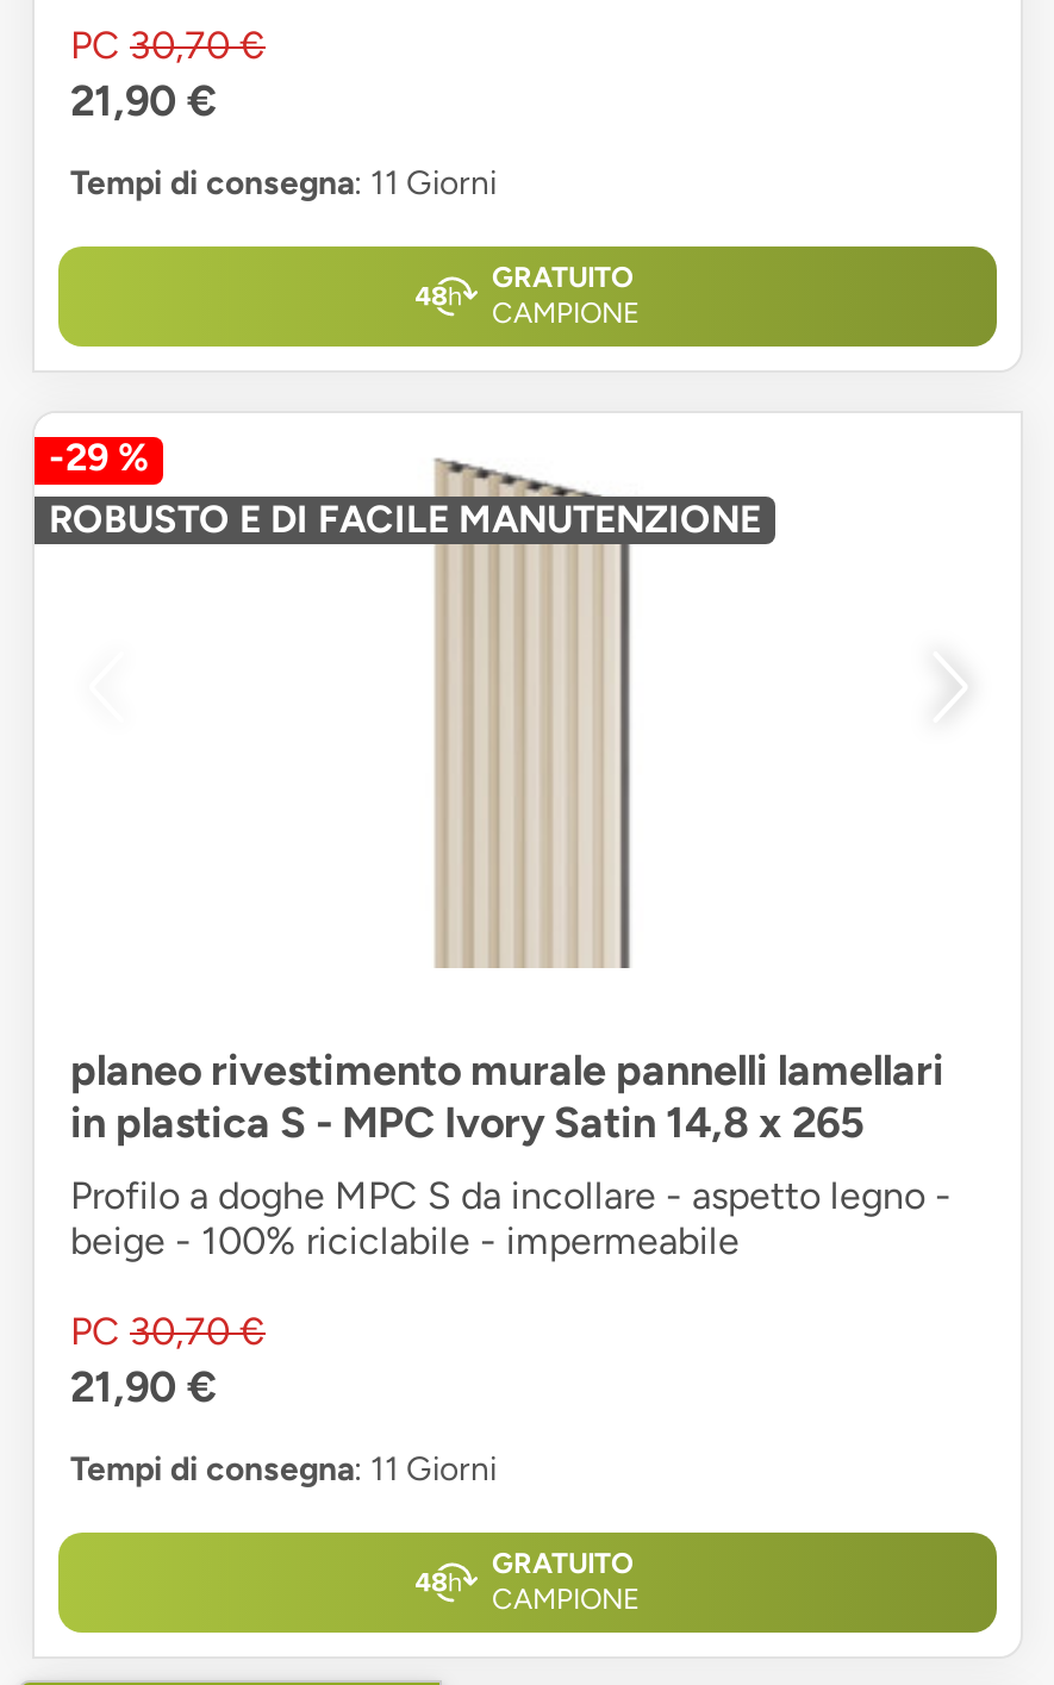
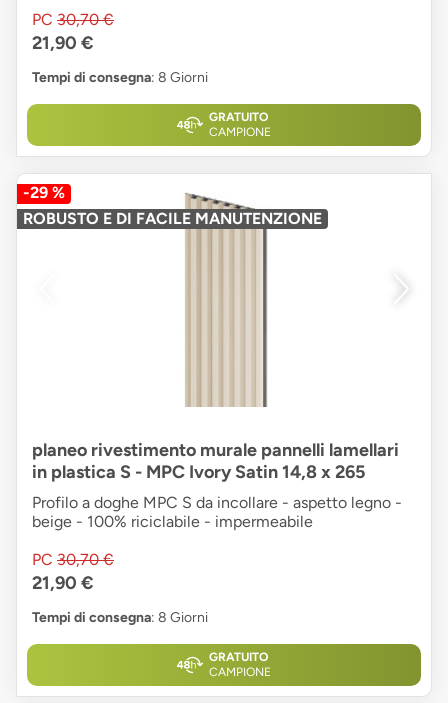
- Tempi di consegna: 11 Giorni
+ Tempi di consegna: 8 Giorni

- Tempi di consegna: 11 Giorni
+ Tempi di consegna: 8 Giorni
